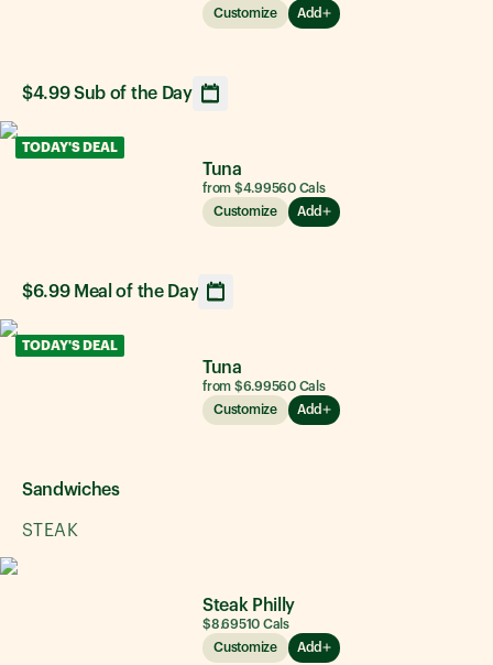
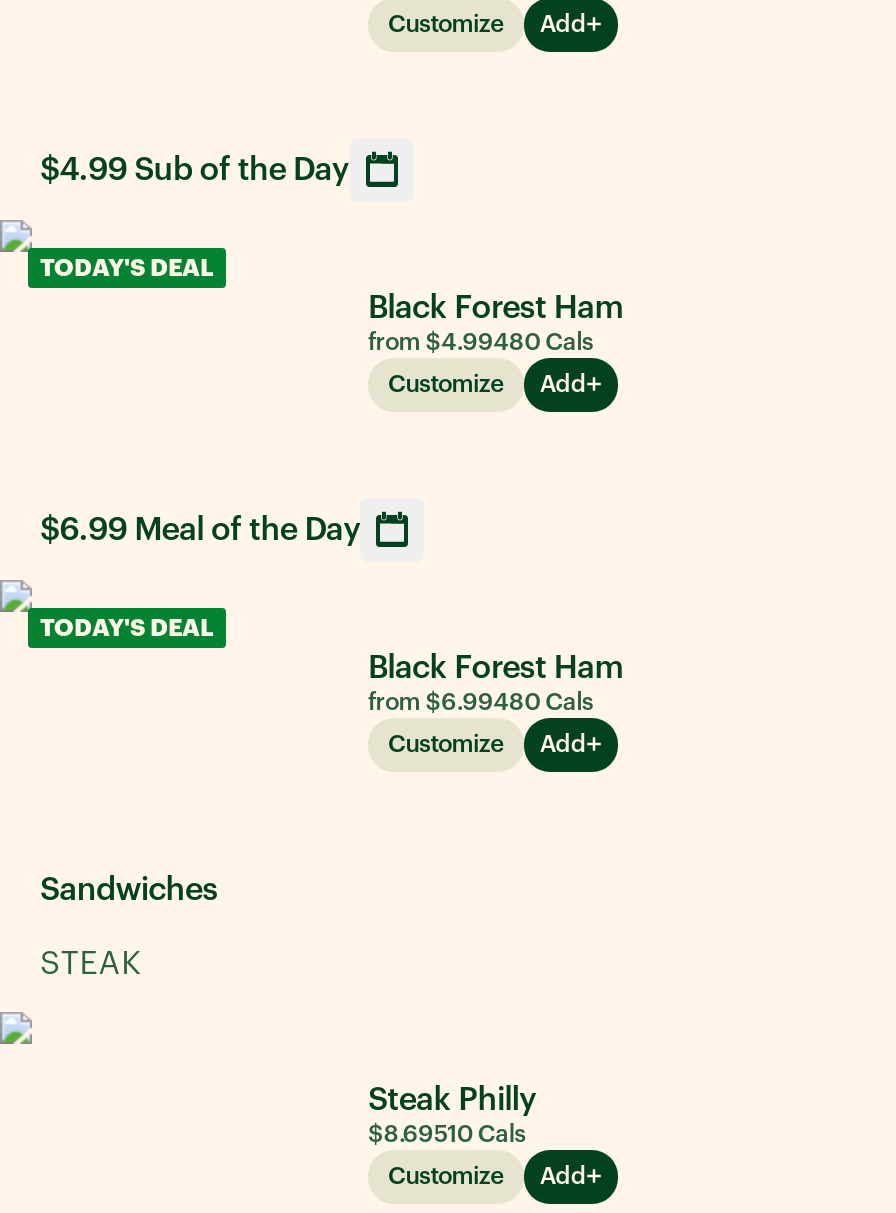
- Tuna
- from $4.99560 Cals
+ Black Forest Ham
+ from $4.99480 Cals

- Tuna
- from $6.99560 Cals
+ Black Forest Ham
+ from $6.99480 Cals
